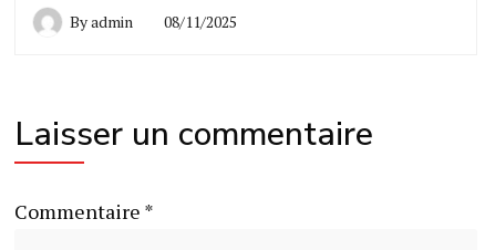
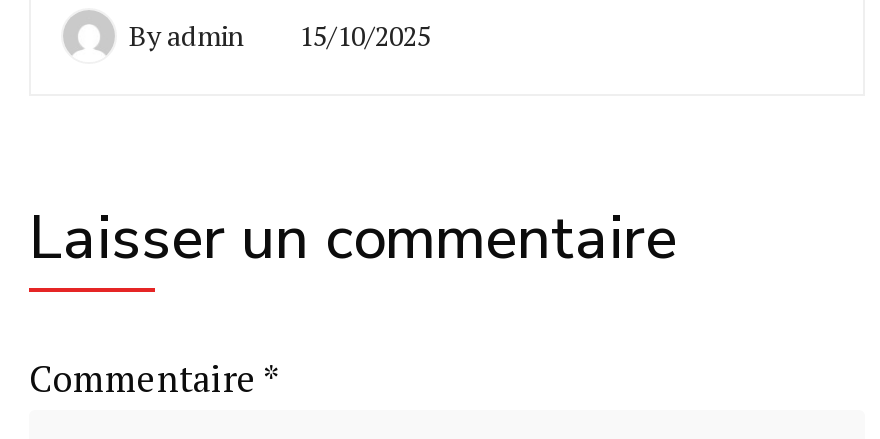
- Byadmin 08/11/2025
+ Byadmin 15/10/2025
